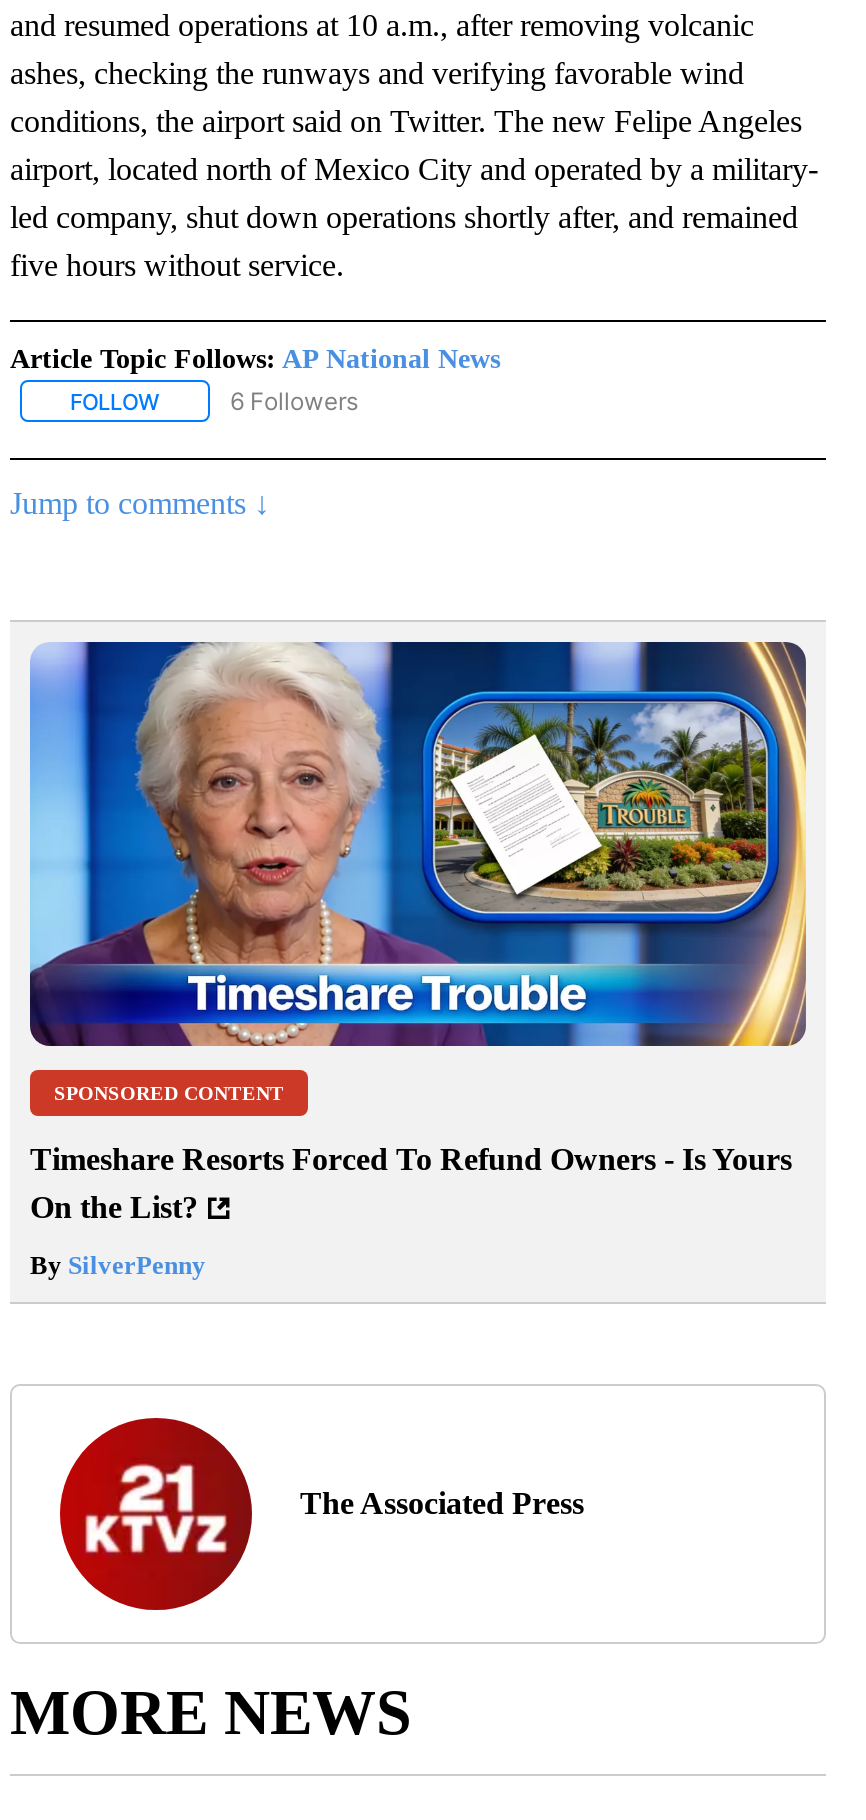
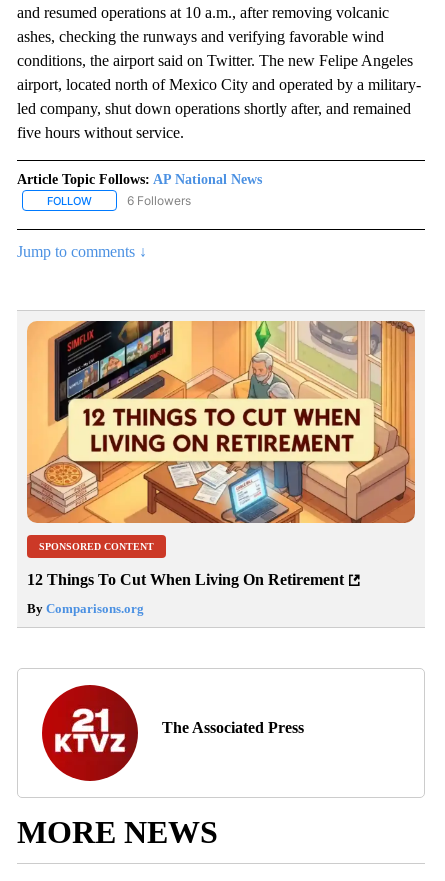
- [image]
+ [image]

- Timeshare Resorts Forced To Refund Owners - Is Yours
- On the List?
+ 12 Things To Cut When Living On Retirement

- By SilverPenny
+ By Comparisons.org
